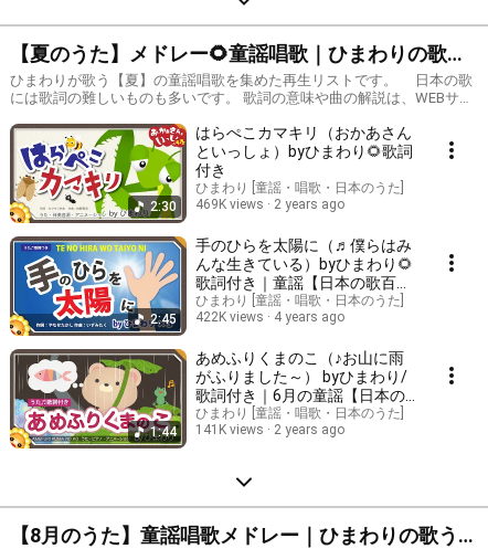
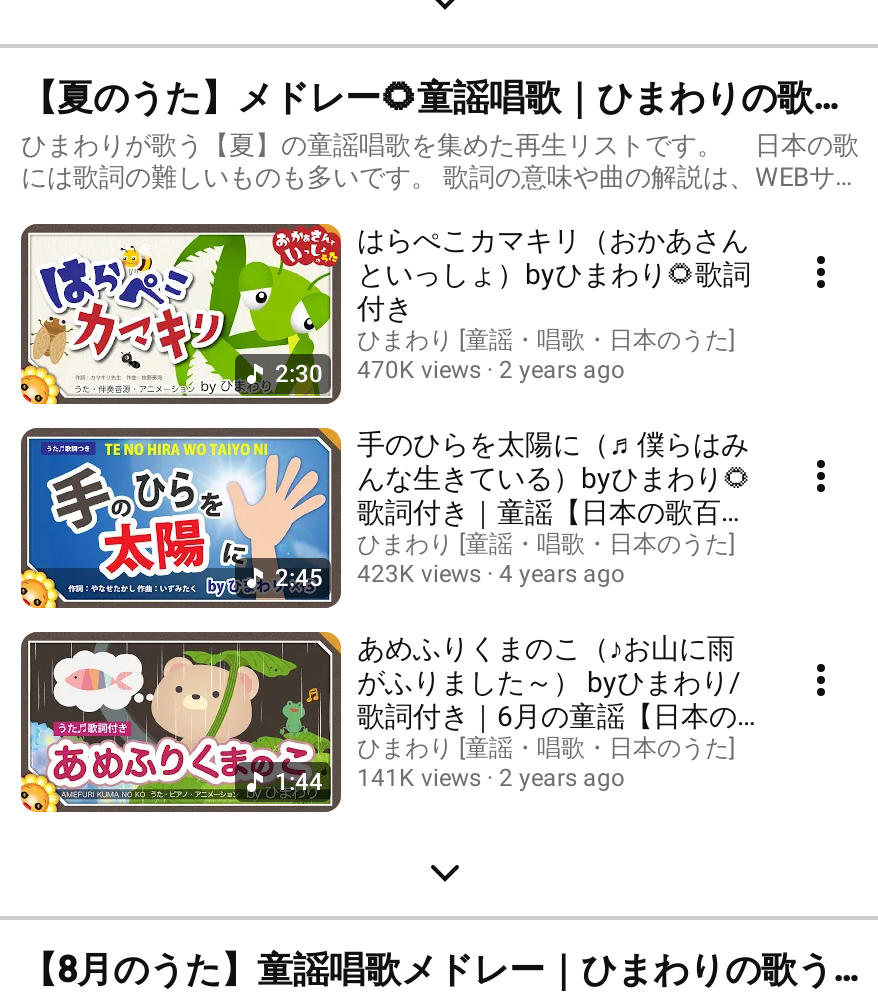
- 2:30 469K views 2 years ago
+ 2:30 470K views 2 years ago

- 2:45 422K views 4 years ago
+ 2:45 423K views 4 years ago
